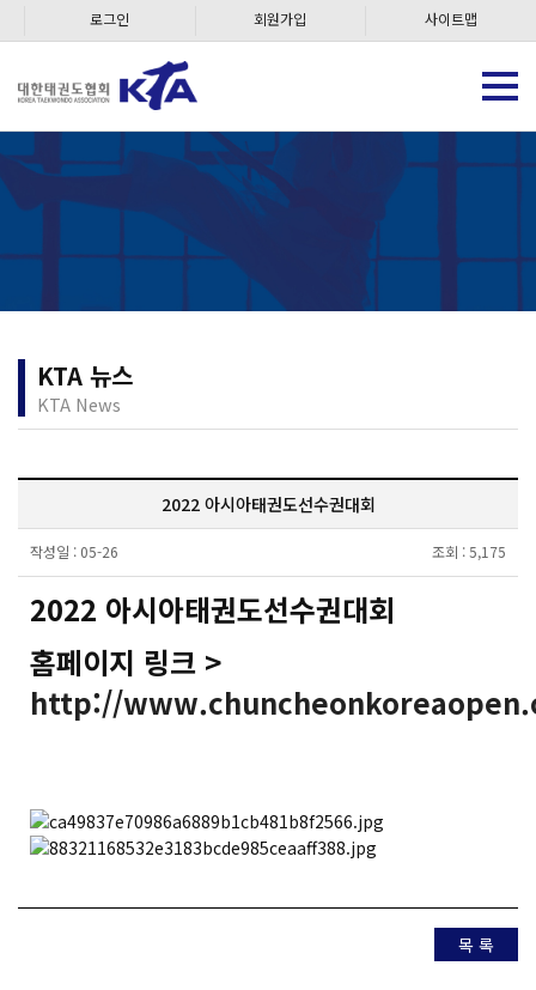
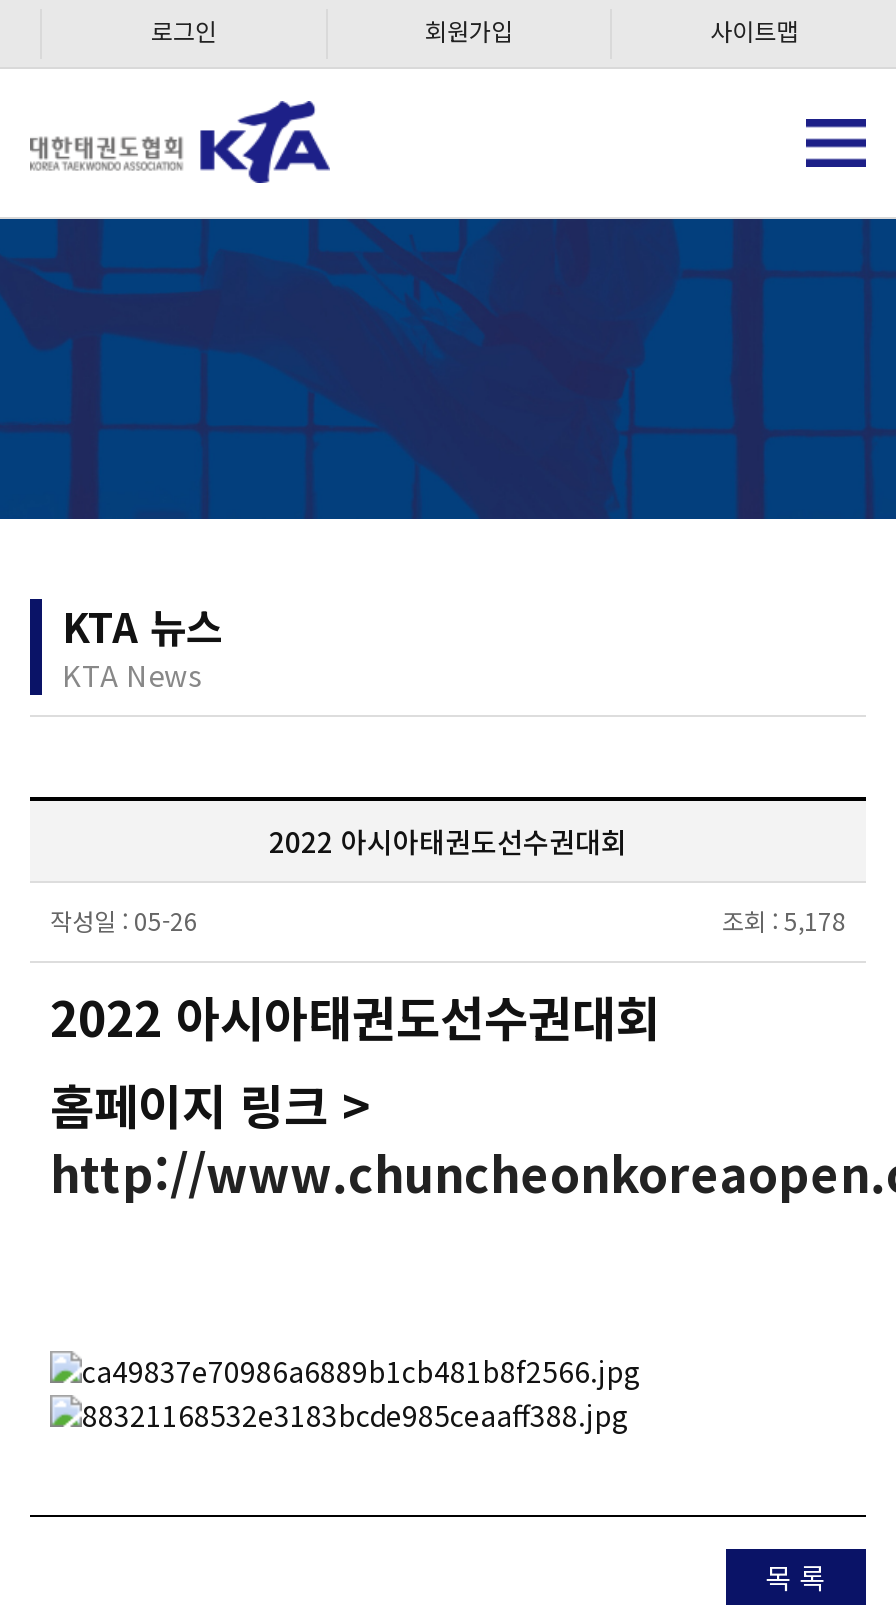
- 조회 : 5,175
+ 조회 : 5,178
